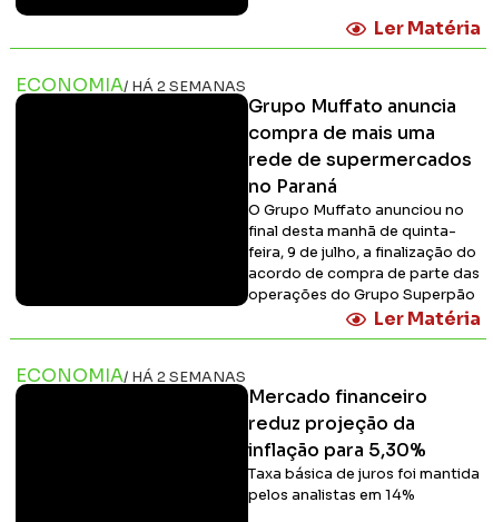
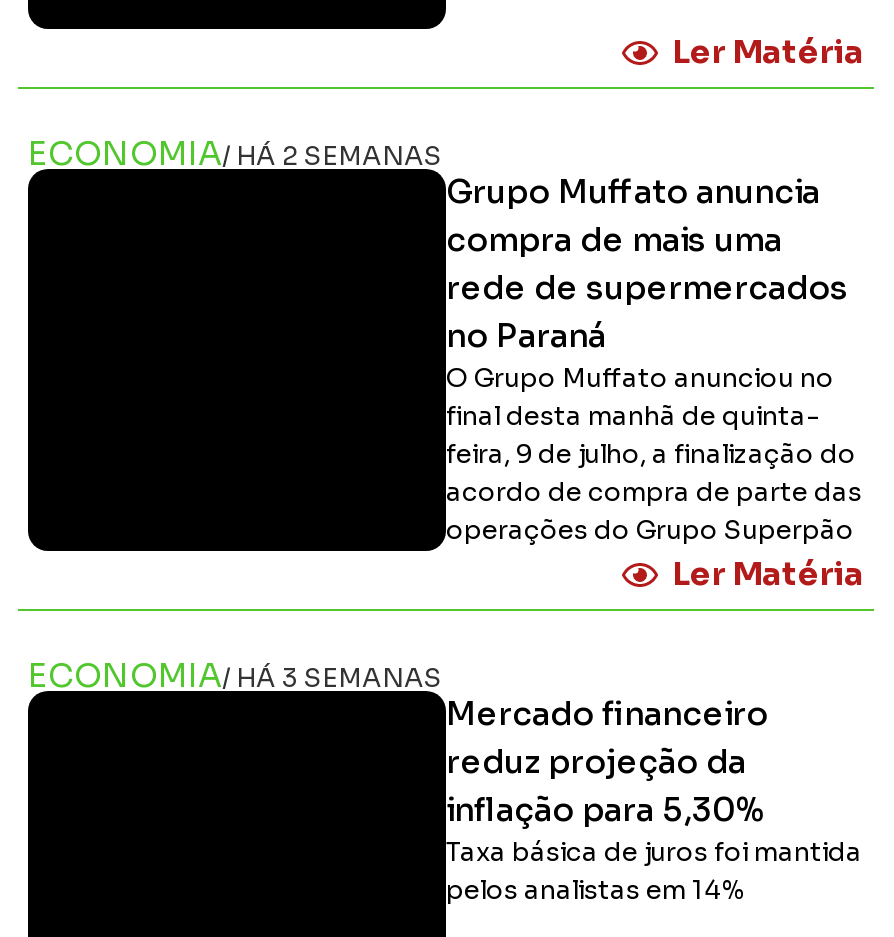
- ECONOMIA / HÁ 2 SEMANAS
+ ECONOMIA / HÁ 3 SEMANAS
